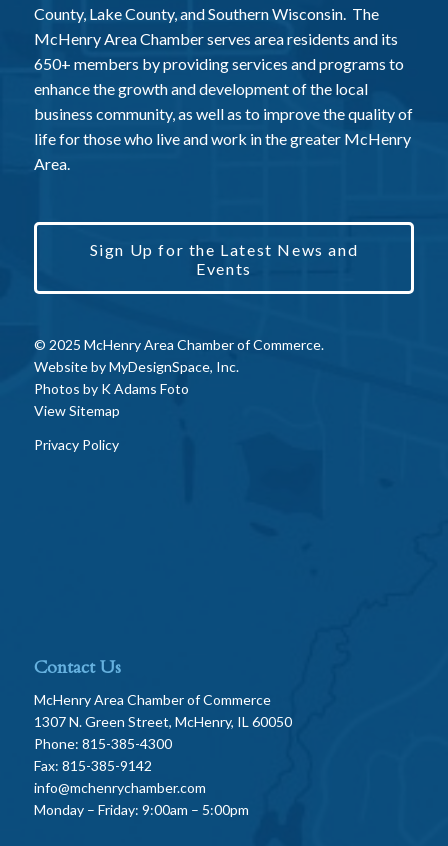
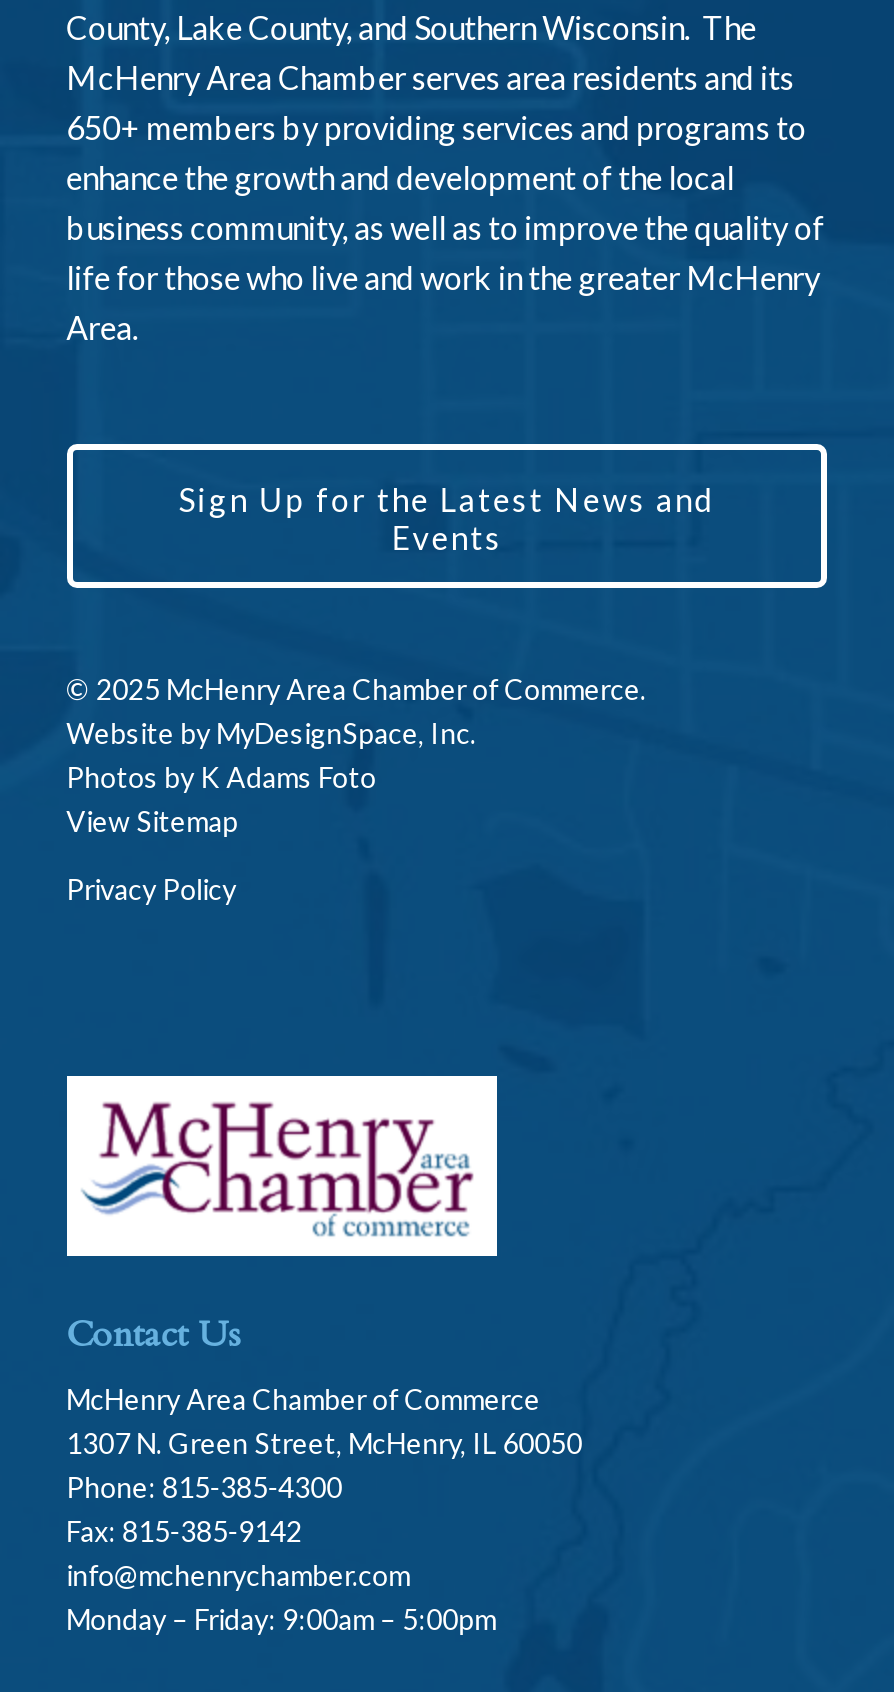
+ [image]
